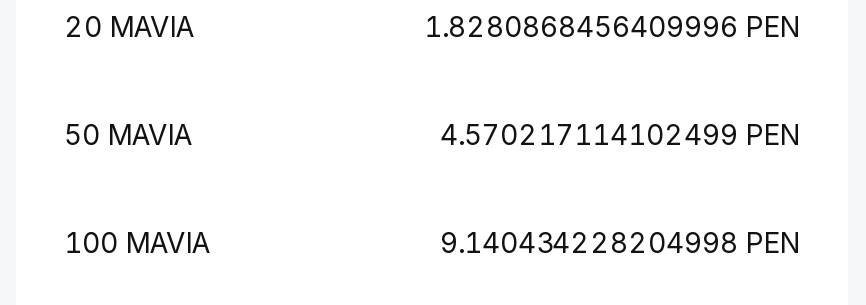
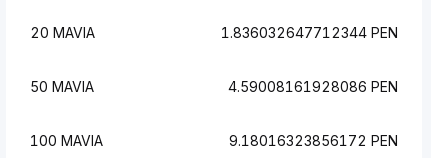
- 1.8280868456409996 PEN
+ 1.836032647712344 PEN

- 4.570217114102499 PEN
+ 4.59008161928086 PEN

- 9.140434228204998 PEN
+ 9.18016323856172 PEN
